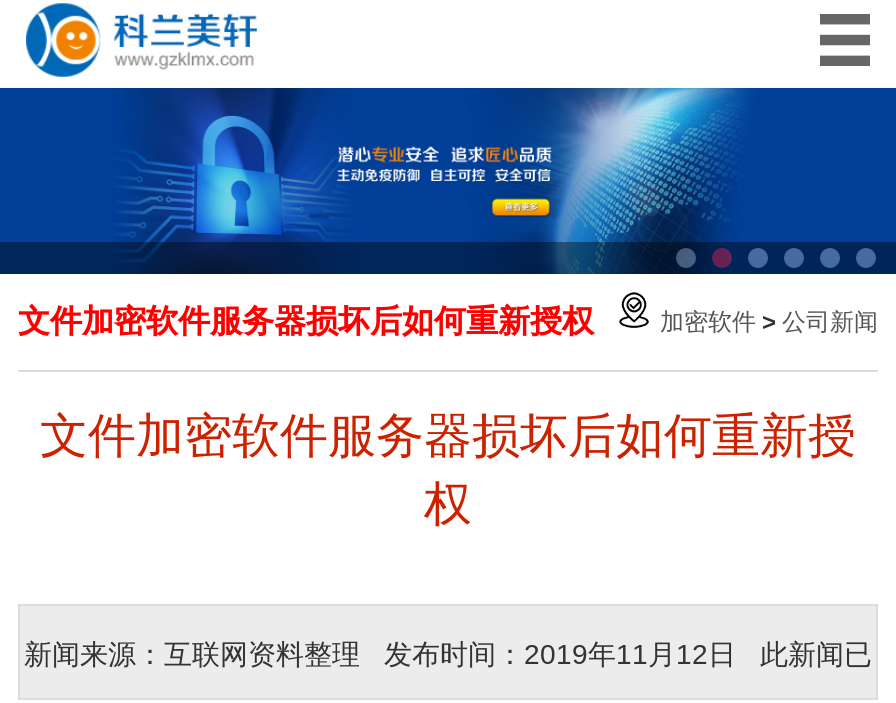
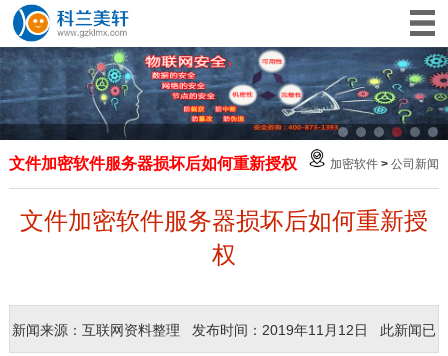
- [image]
+ [image]
